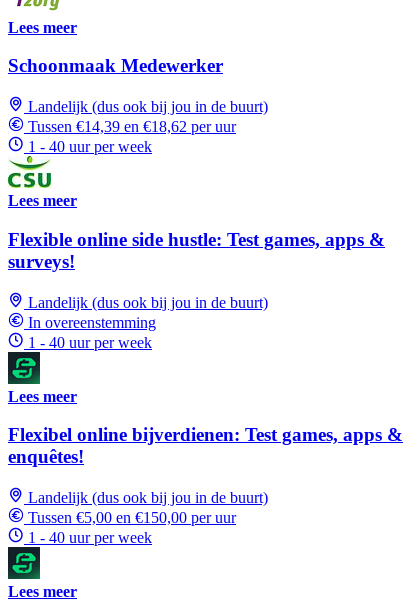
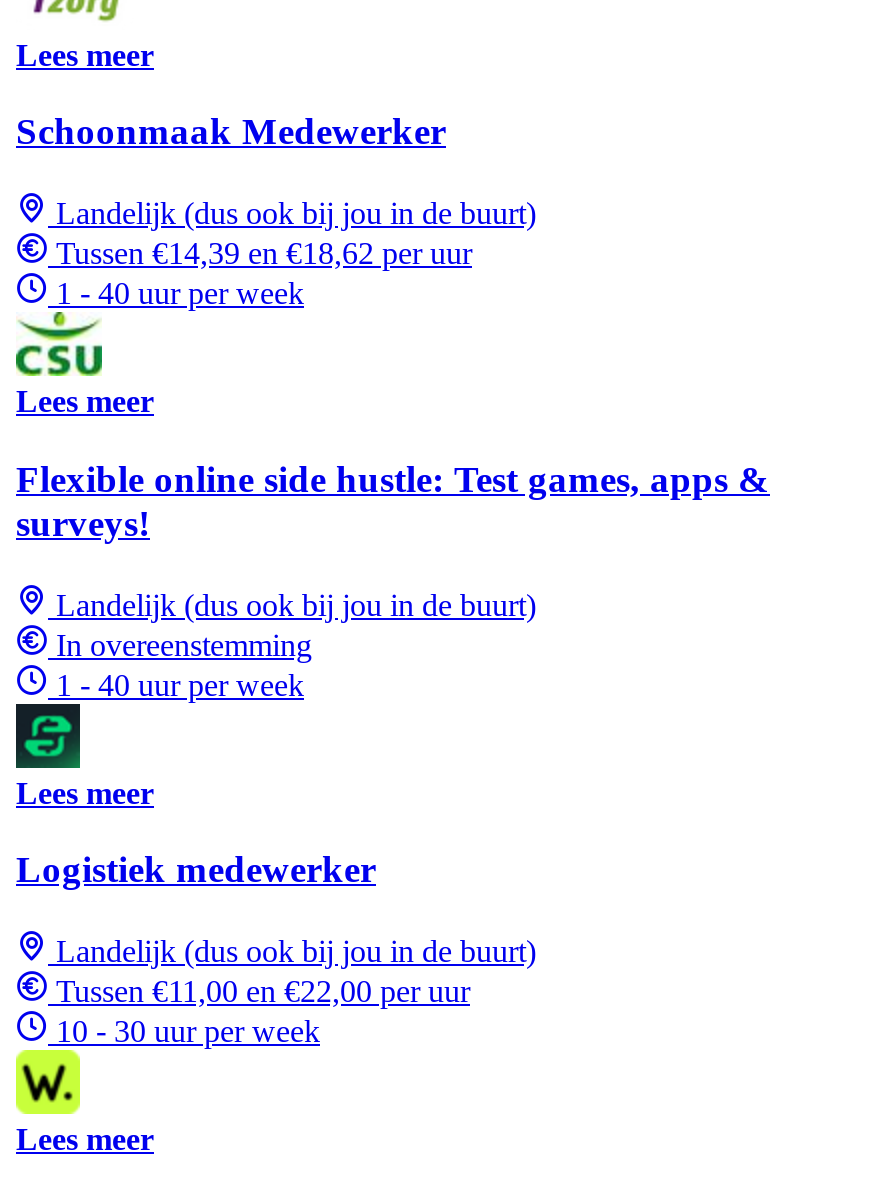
- Flexibel online bijverdienen: Test games, apps &
- enquêtes!
+ Logistiek medewerker

- Tussen €5,00 en €150,00 per uur
+ Tussen €11,00 en €22,00 per uur

- 1 - 40 uur per week
+ 10 - 30 uur per week

- [image]
+ [image]
